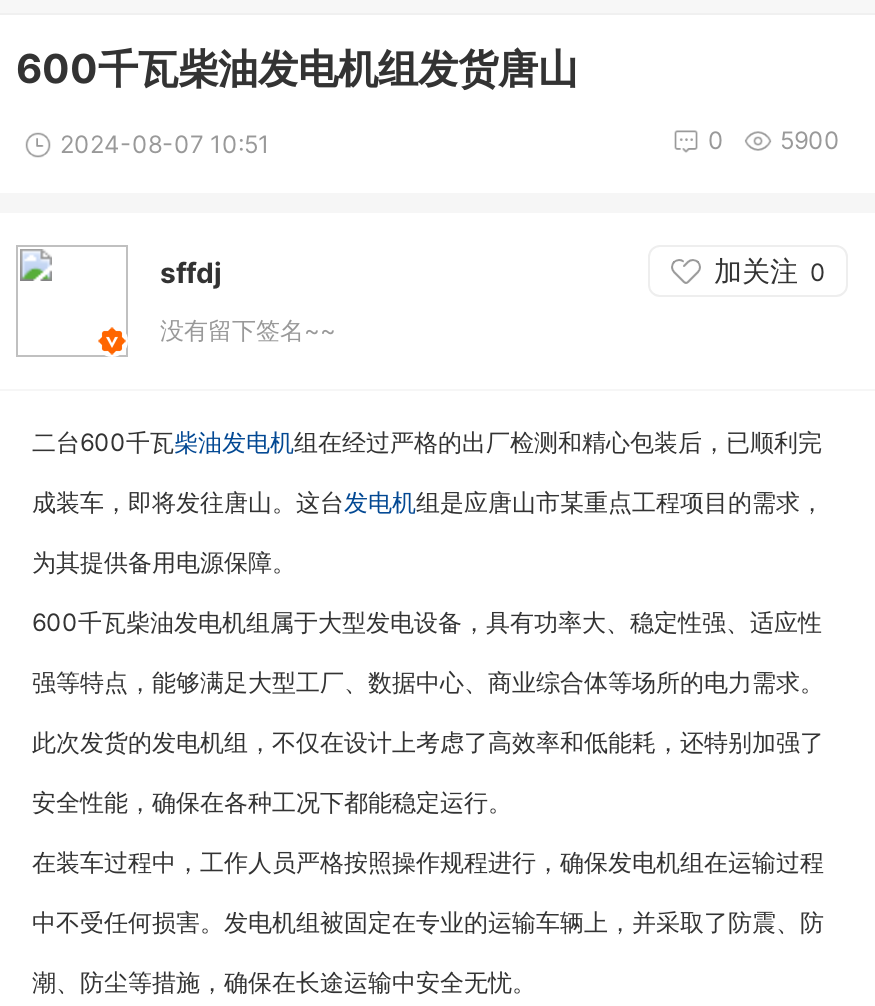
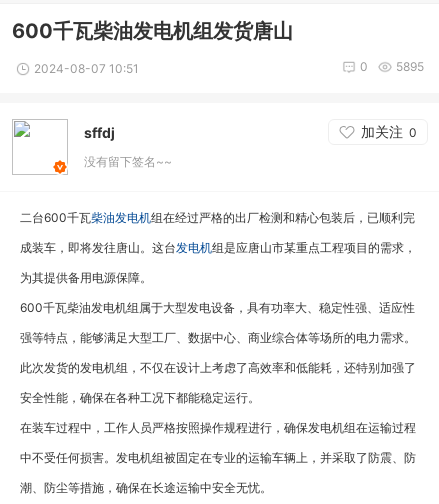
- 0 5900
+ 0 5895
